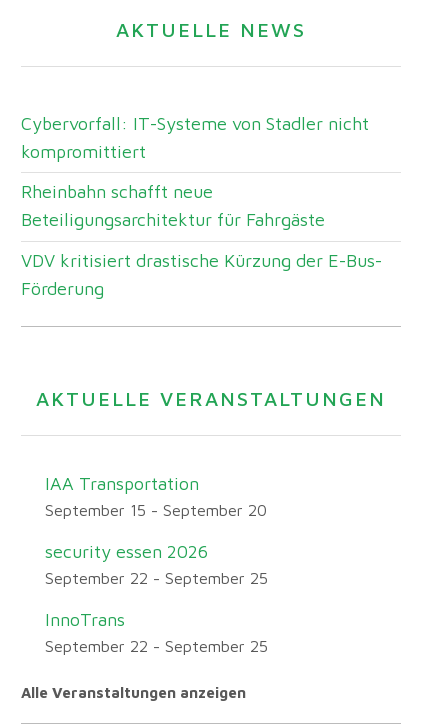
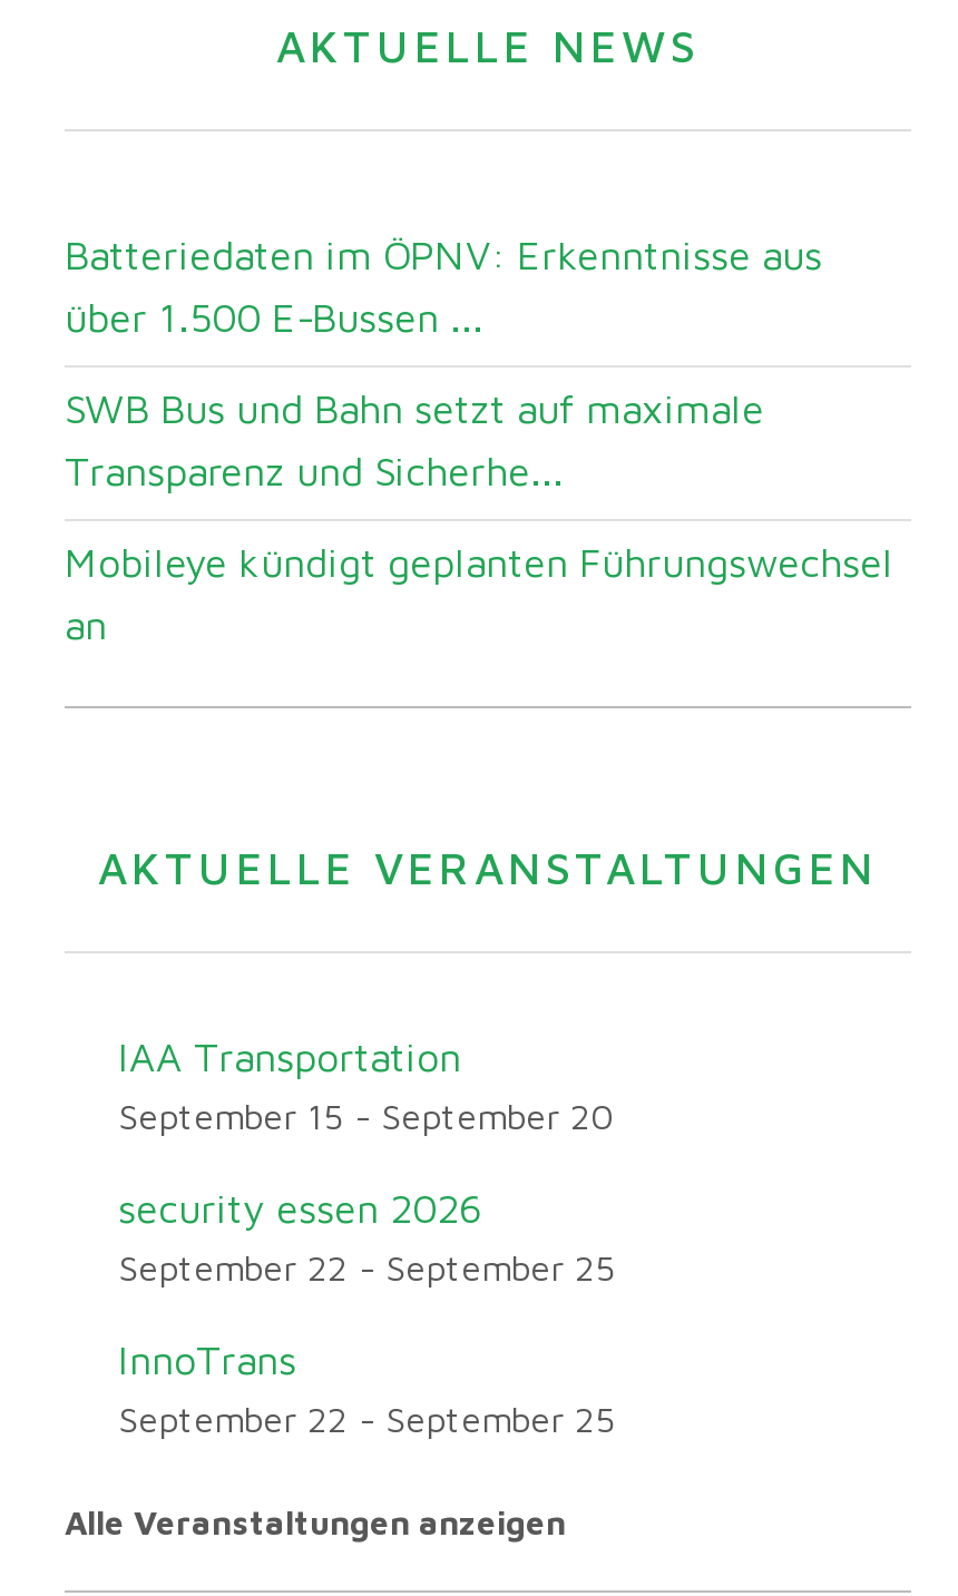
- Cybervorfall: IT-Systeme von Stadler nicht
- kompromittiert
+ Batteriedaten im ÖPNV: Erkenntnisse aus
+ über 1.500 E-Bussen ...

- Rheinbahn schafft neue
- Beteiligungsarchitektur für Fahrgäste
+ SWB Bus und Bahn setzt auf maximale
+ Transparenz und Sicherhe...

- VDV kritisiert drastische Kürzung der E-Bus-
- Förderung
+ Mobileye kündigt geplanten Führungswechsel
+ an
